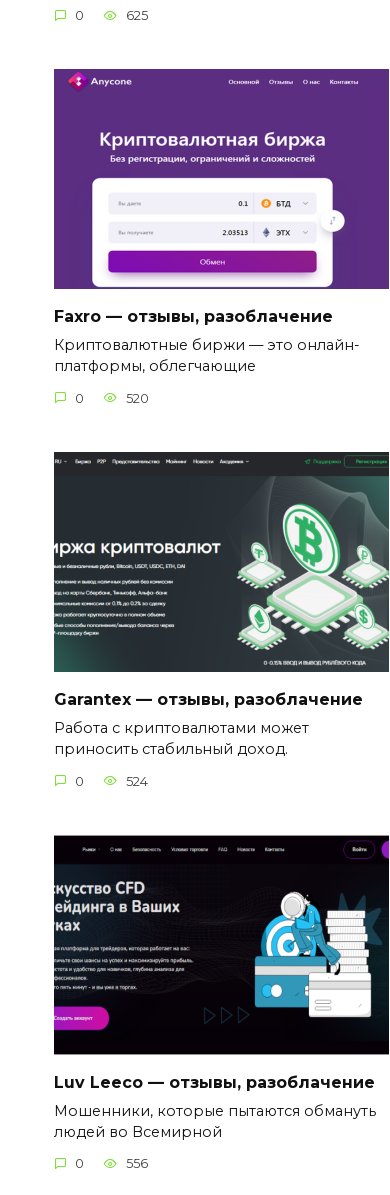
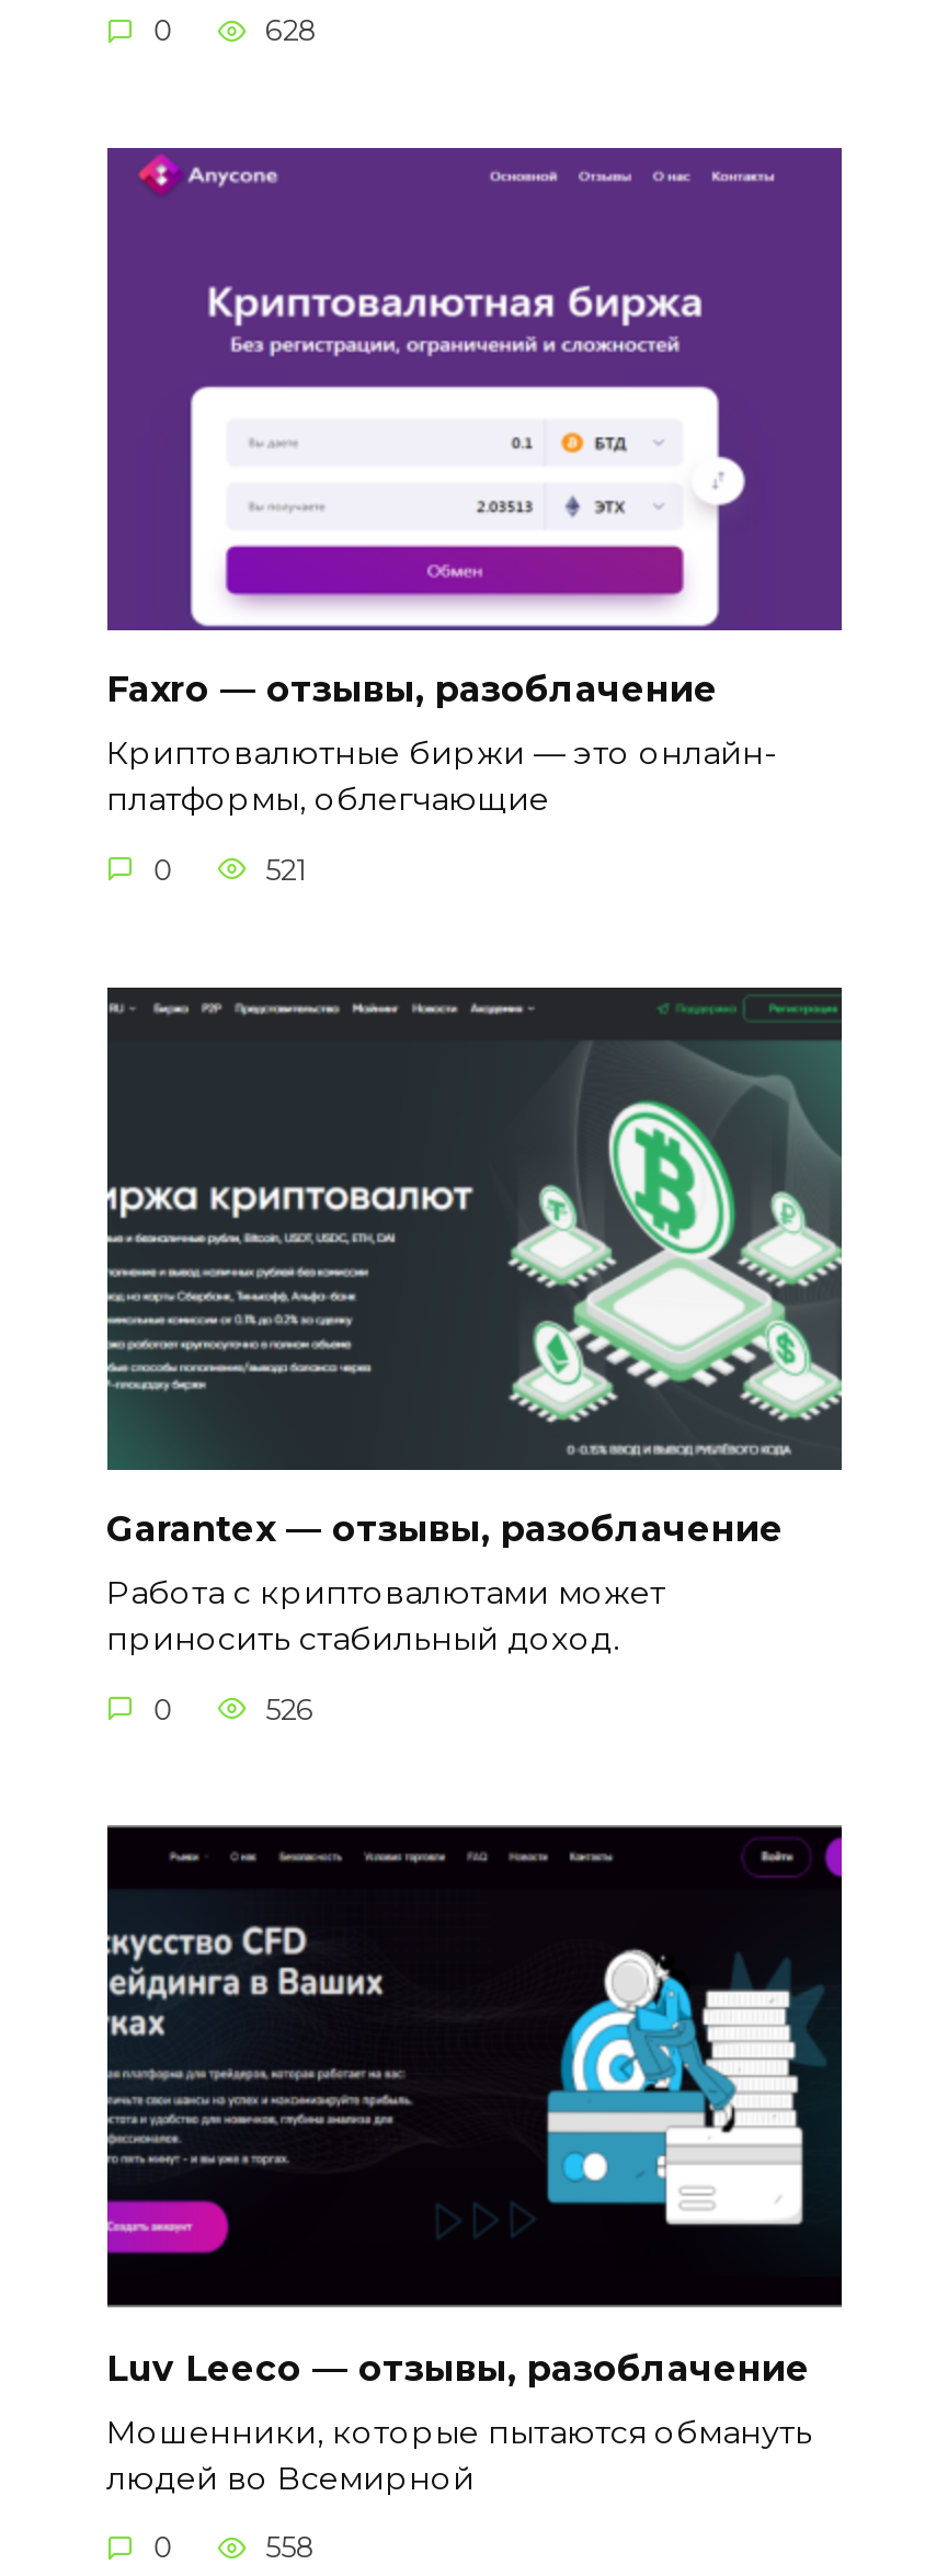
- 625
+ 628

- 520
+ 521

- 524
+ 526

- 556
+ 558
